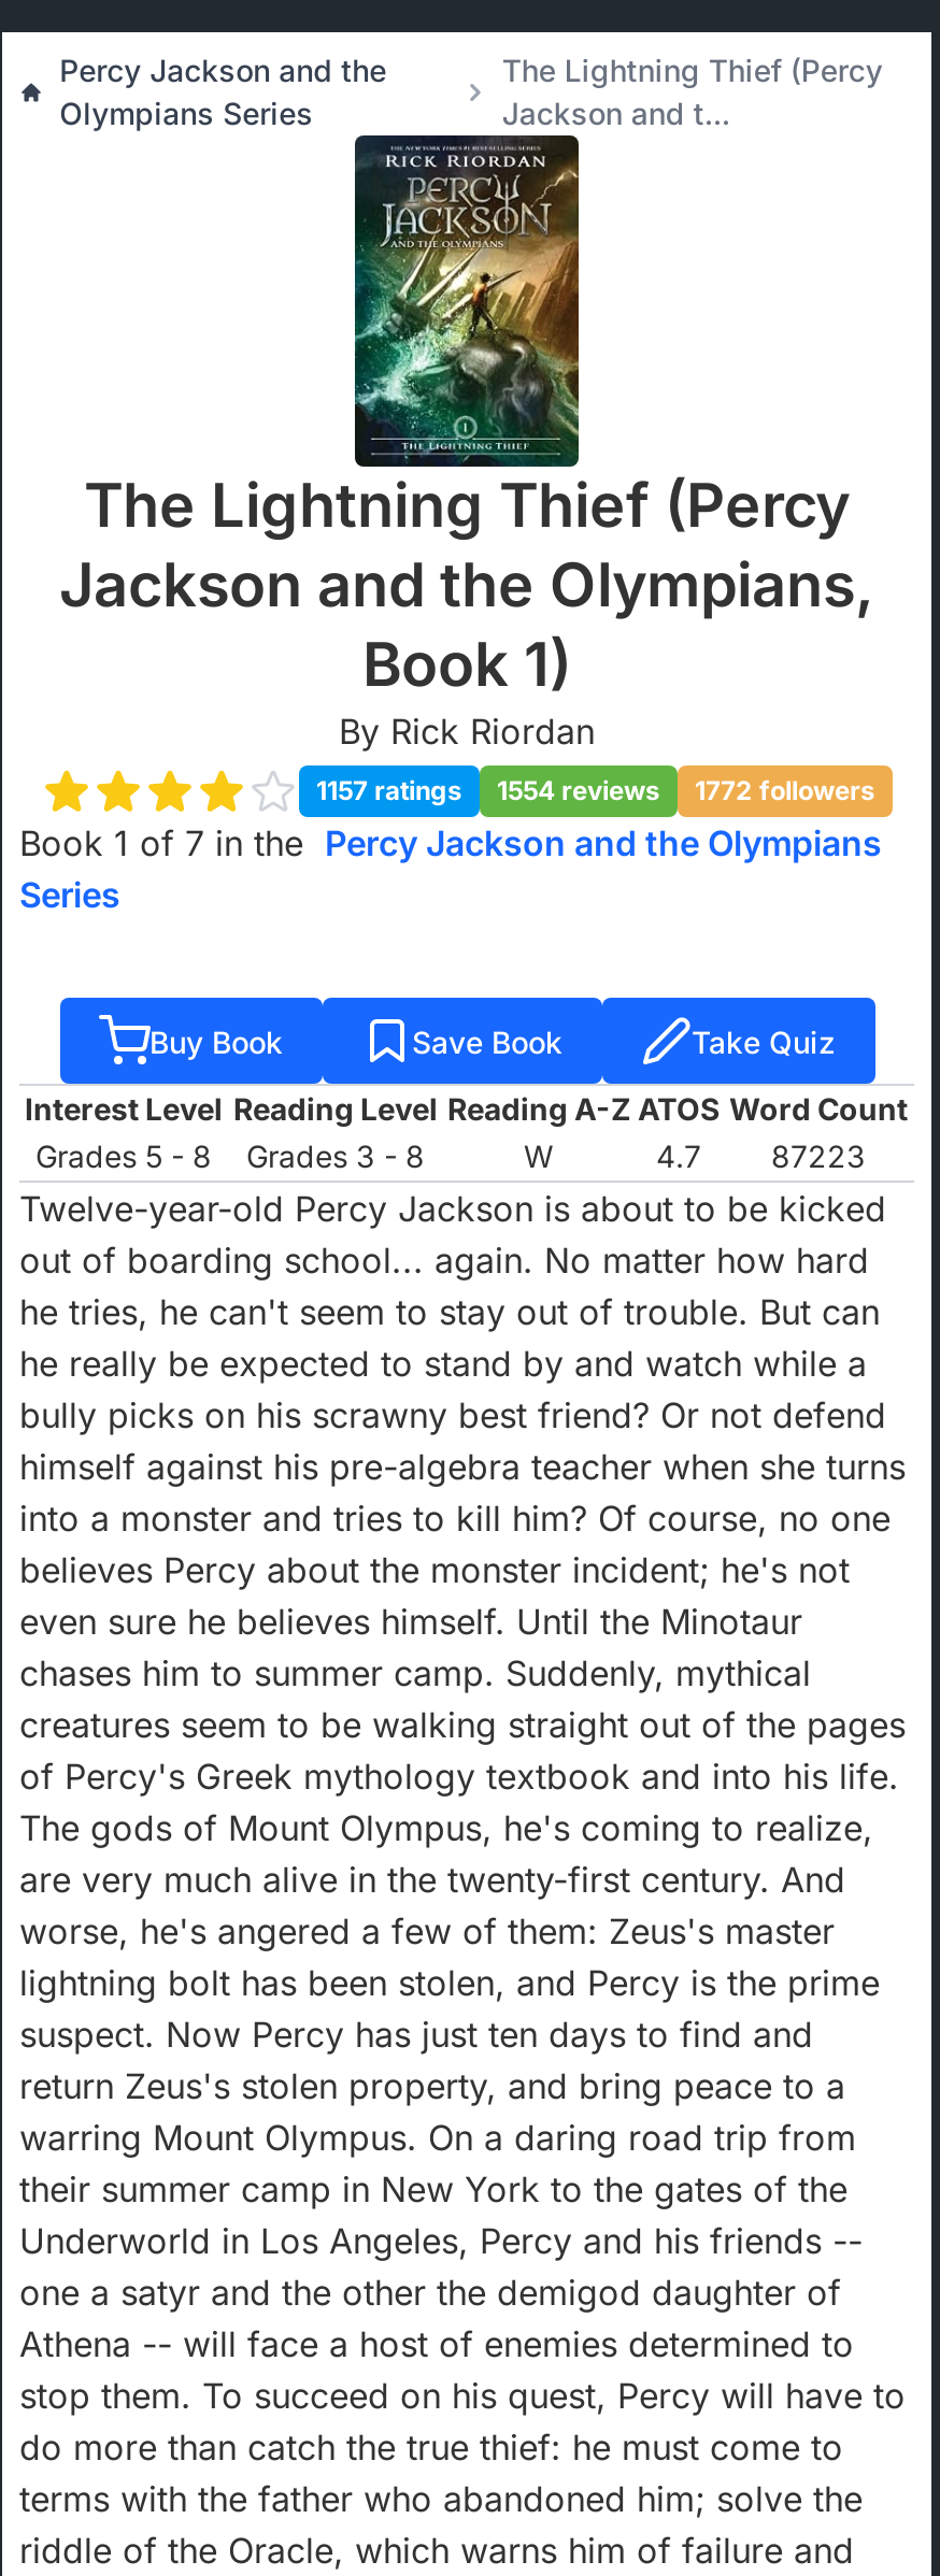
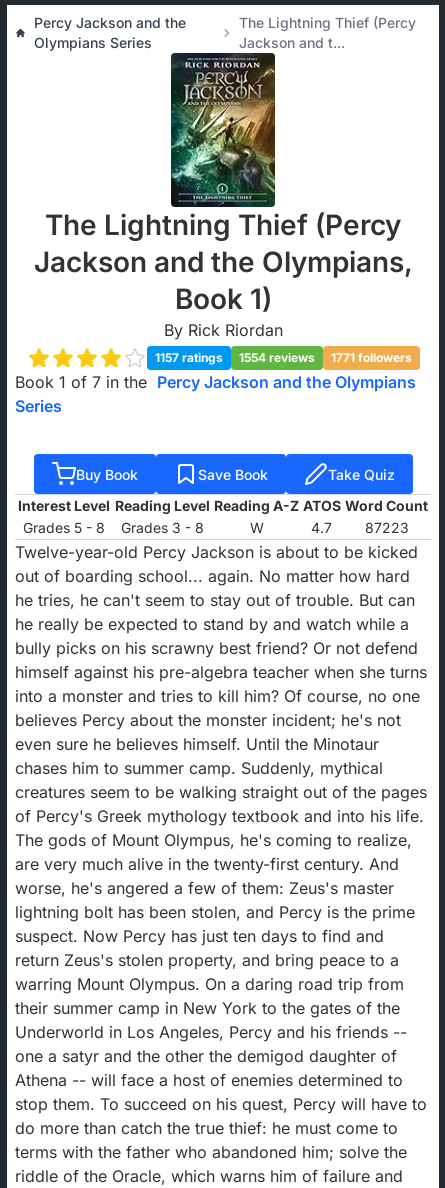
- 1157 ratings 1554 reviews 1772 followers
+ 1157 ratings 1554 reviews 1771 followers
